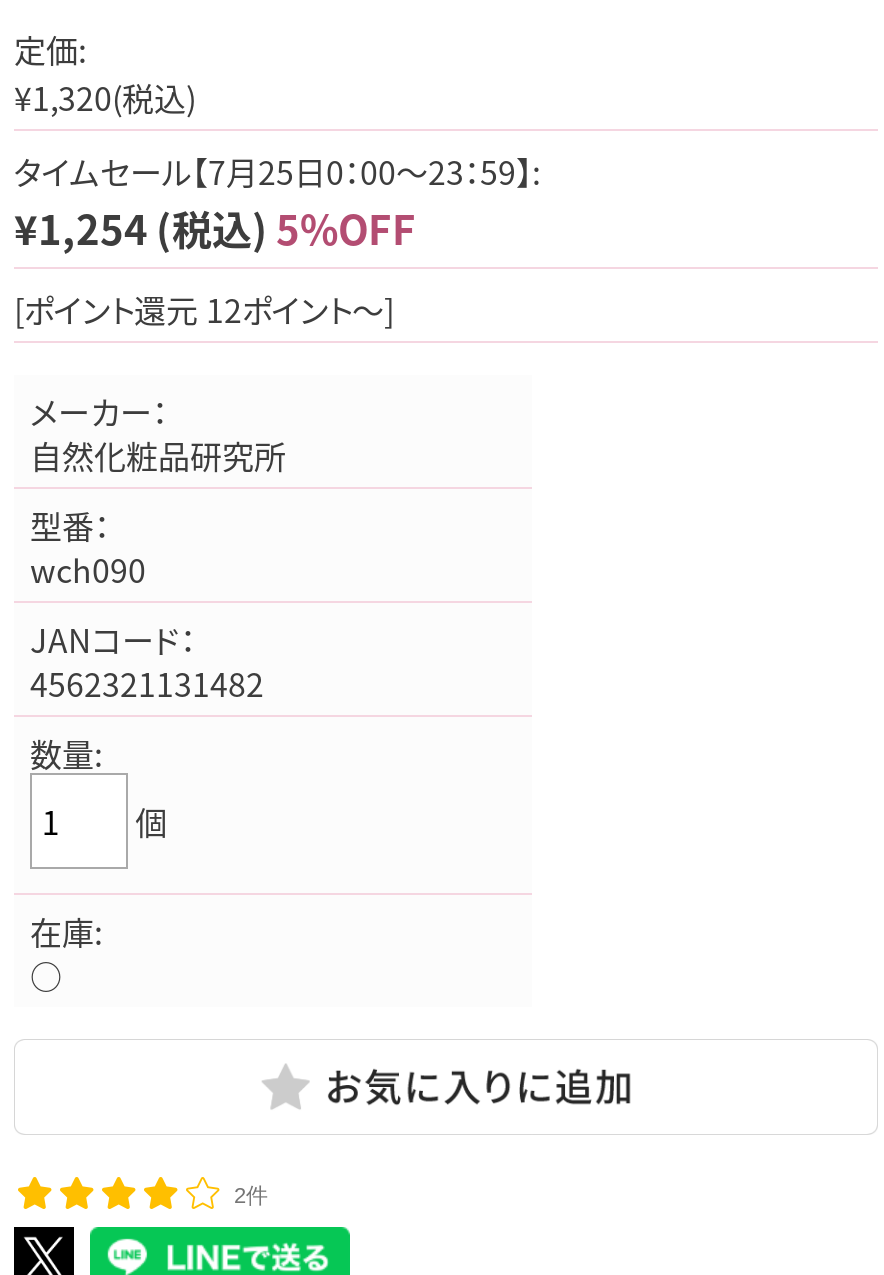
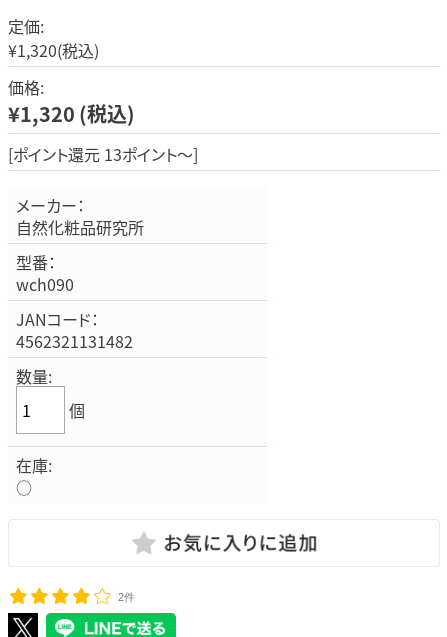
- タイムセール【7月25日0：00～23：59】:
- ¥1,254 (税込) 5%OFF
+ 価格:
+ ¥1,320 (税込)

- [ポイント還元 12ポイント～]
+ [ポイント還元 13ポイント～]
